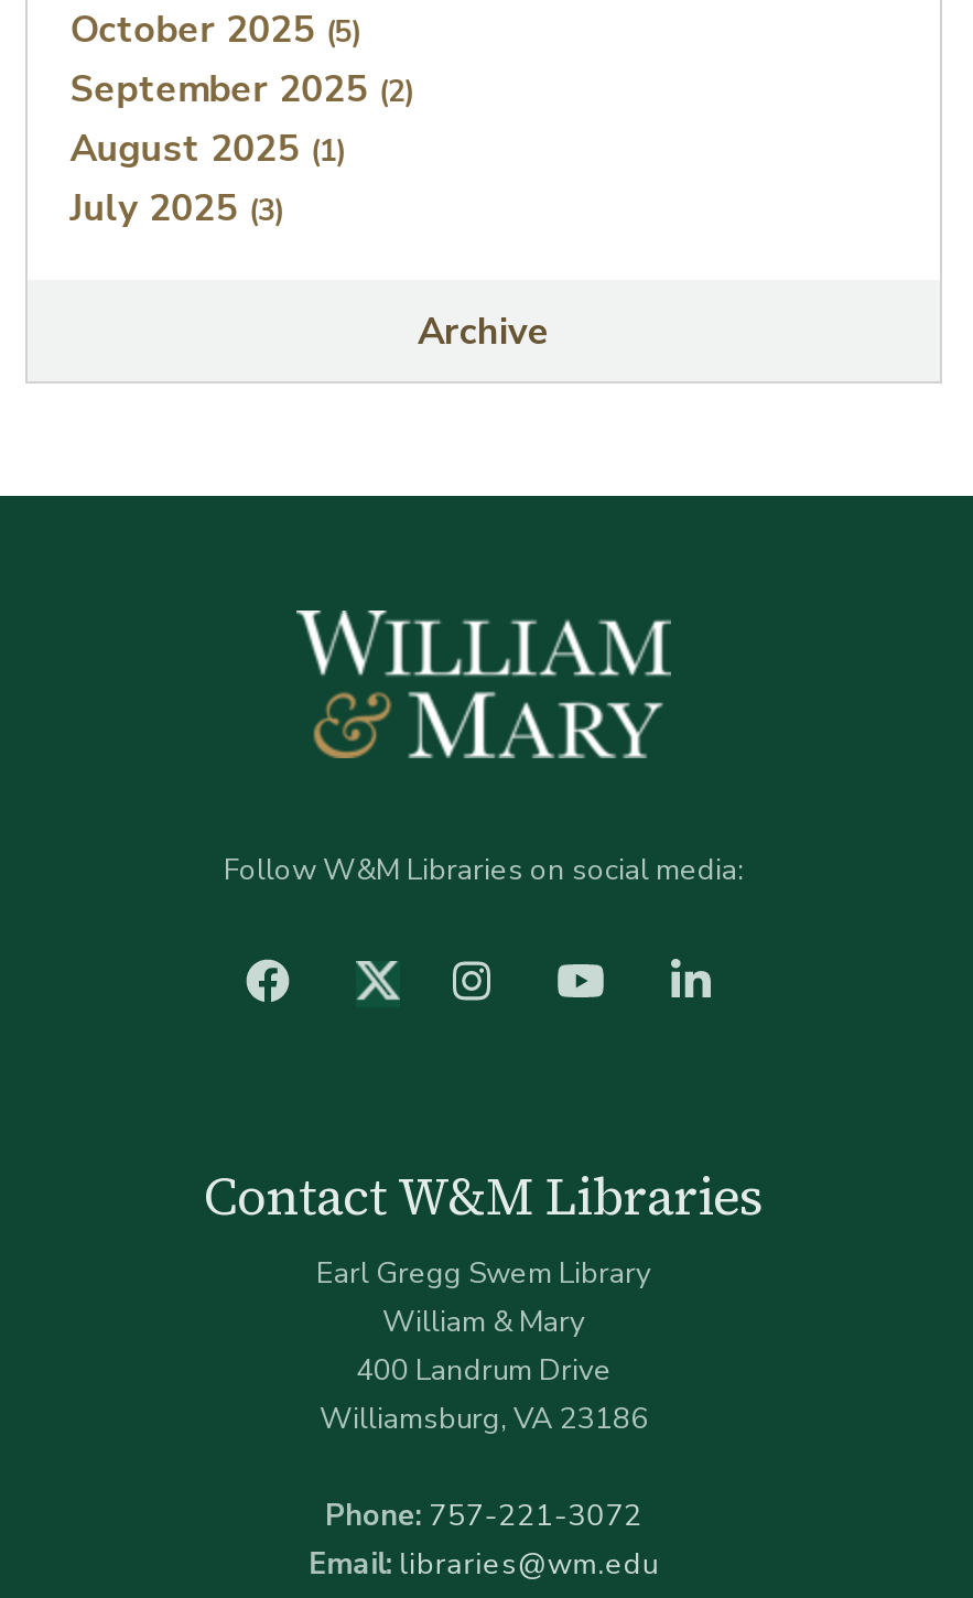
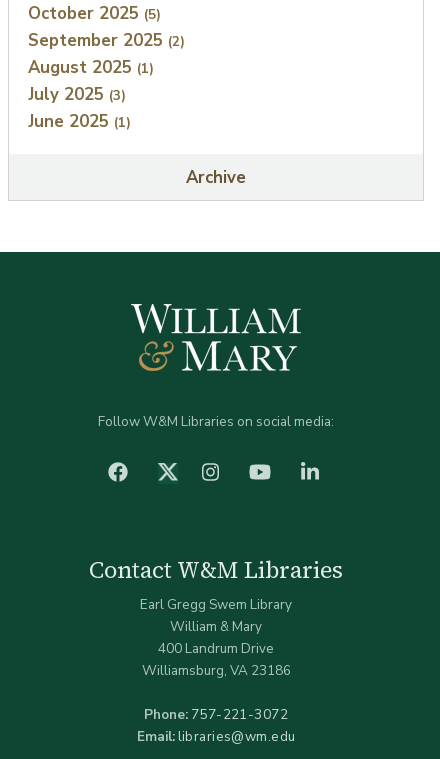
+ June 2025 (1)
